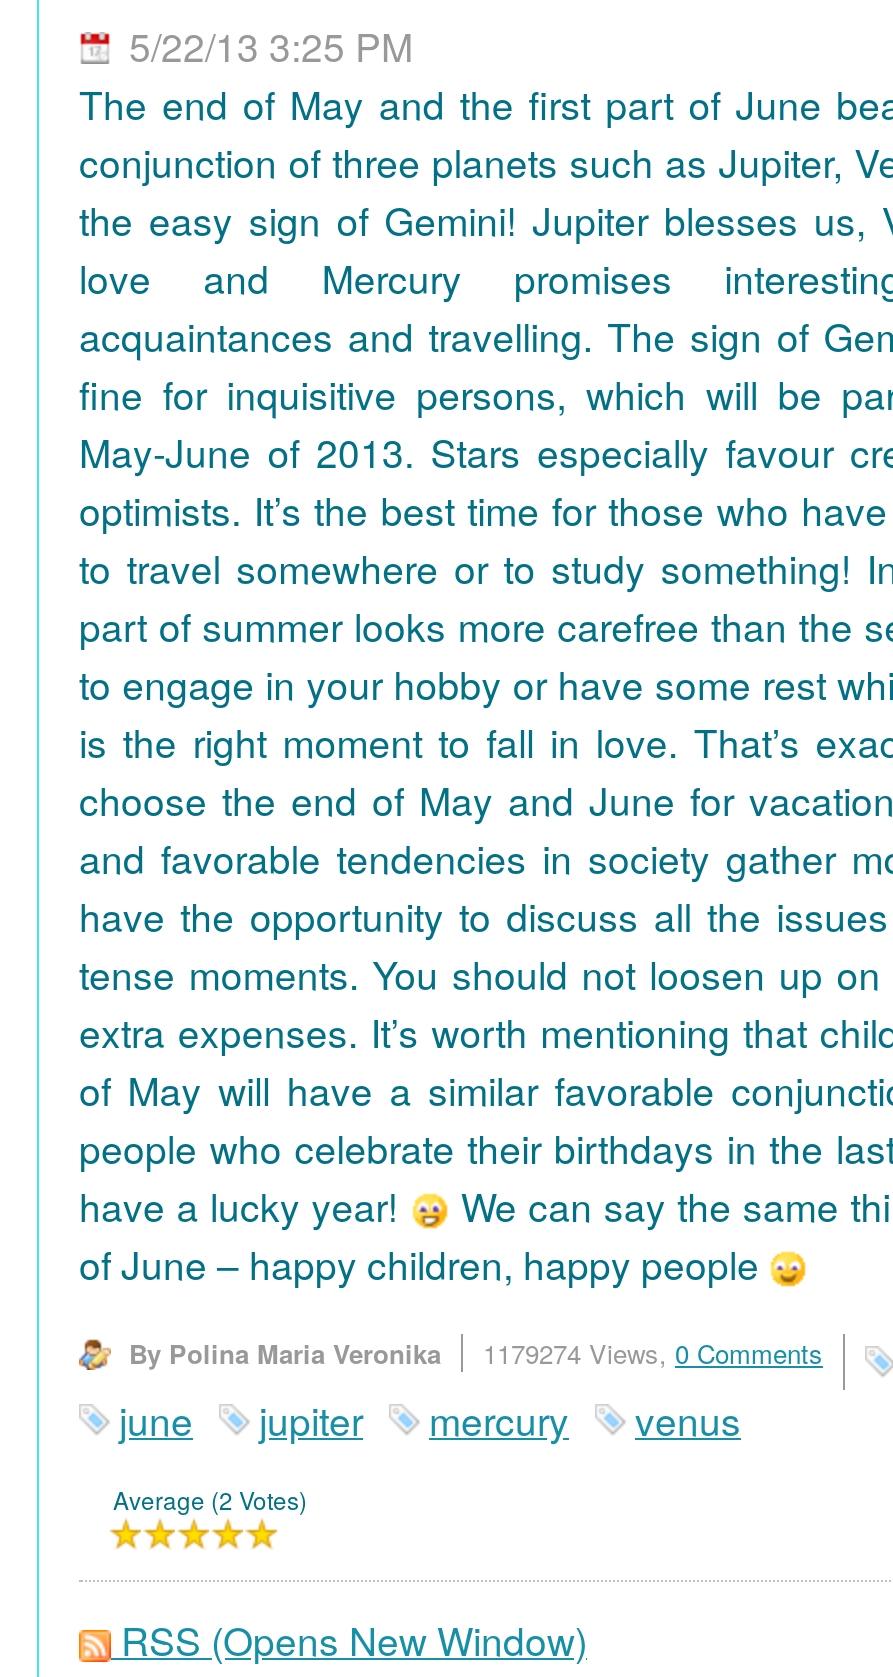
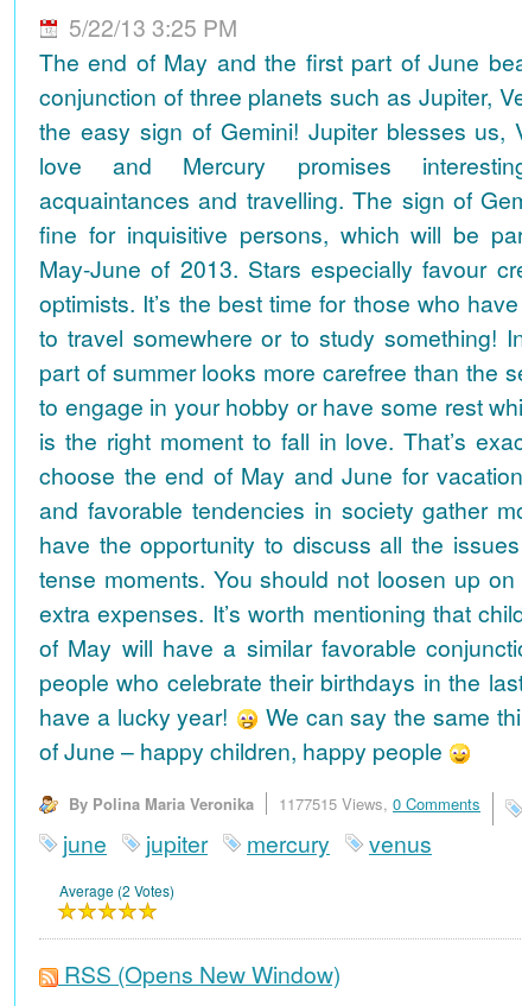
- 1179274 Views, 0 Comments
+ 1177515 Views, 0 Comments
